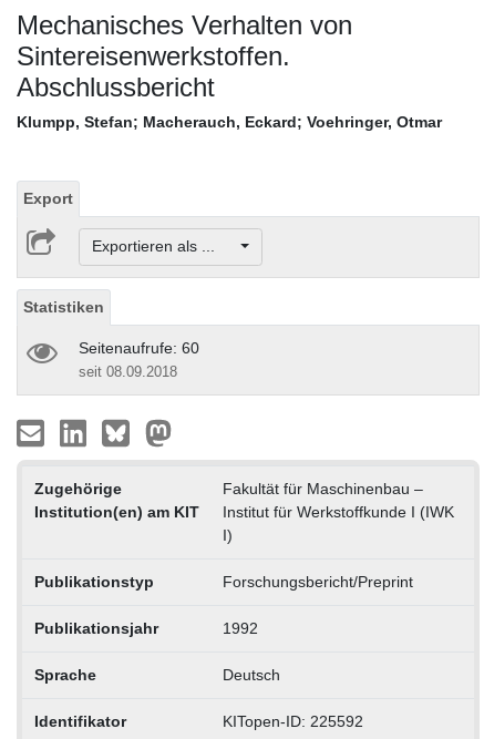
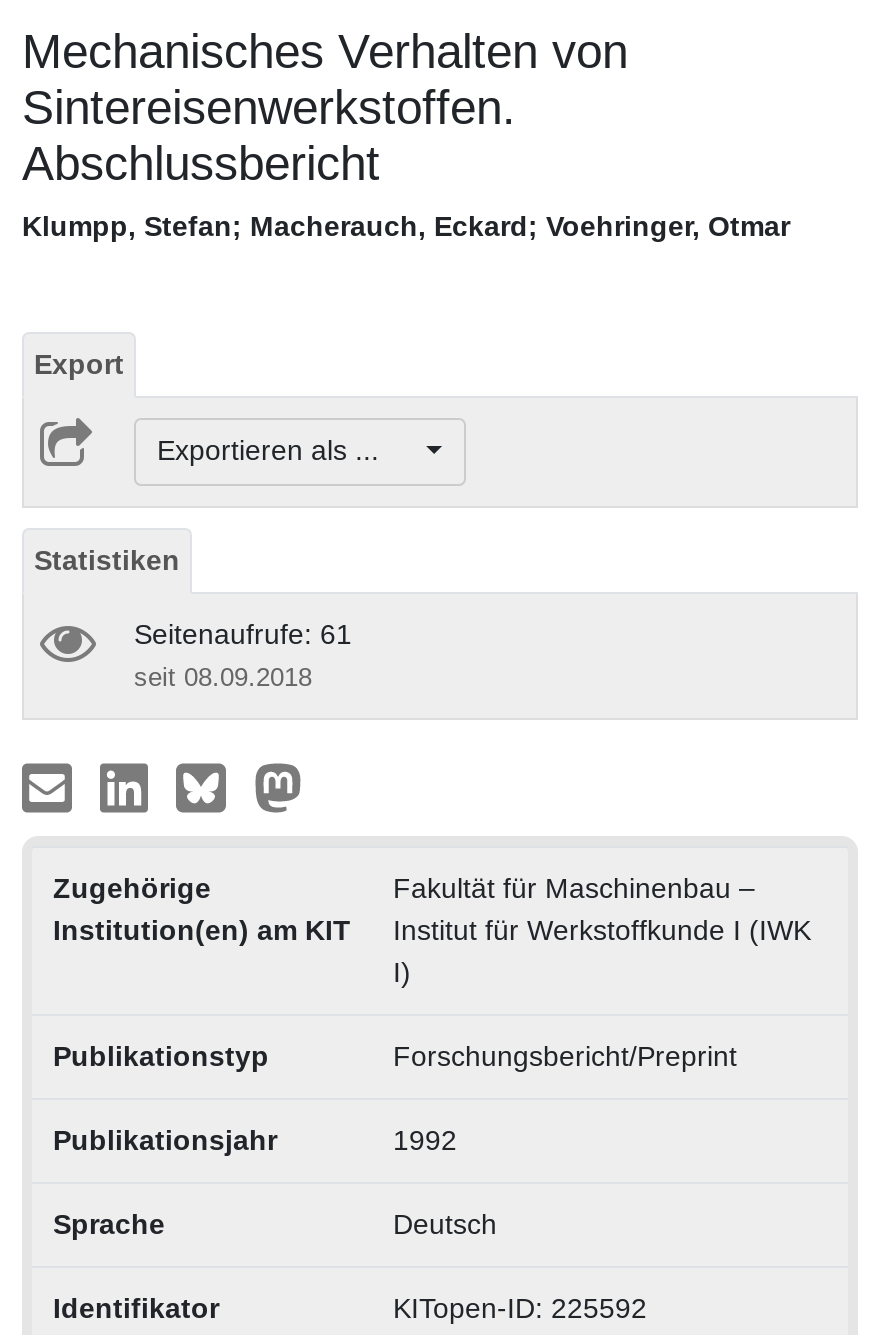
- Seitenaufrufe: 60
+ Seitenaufrufe: 61
